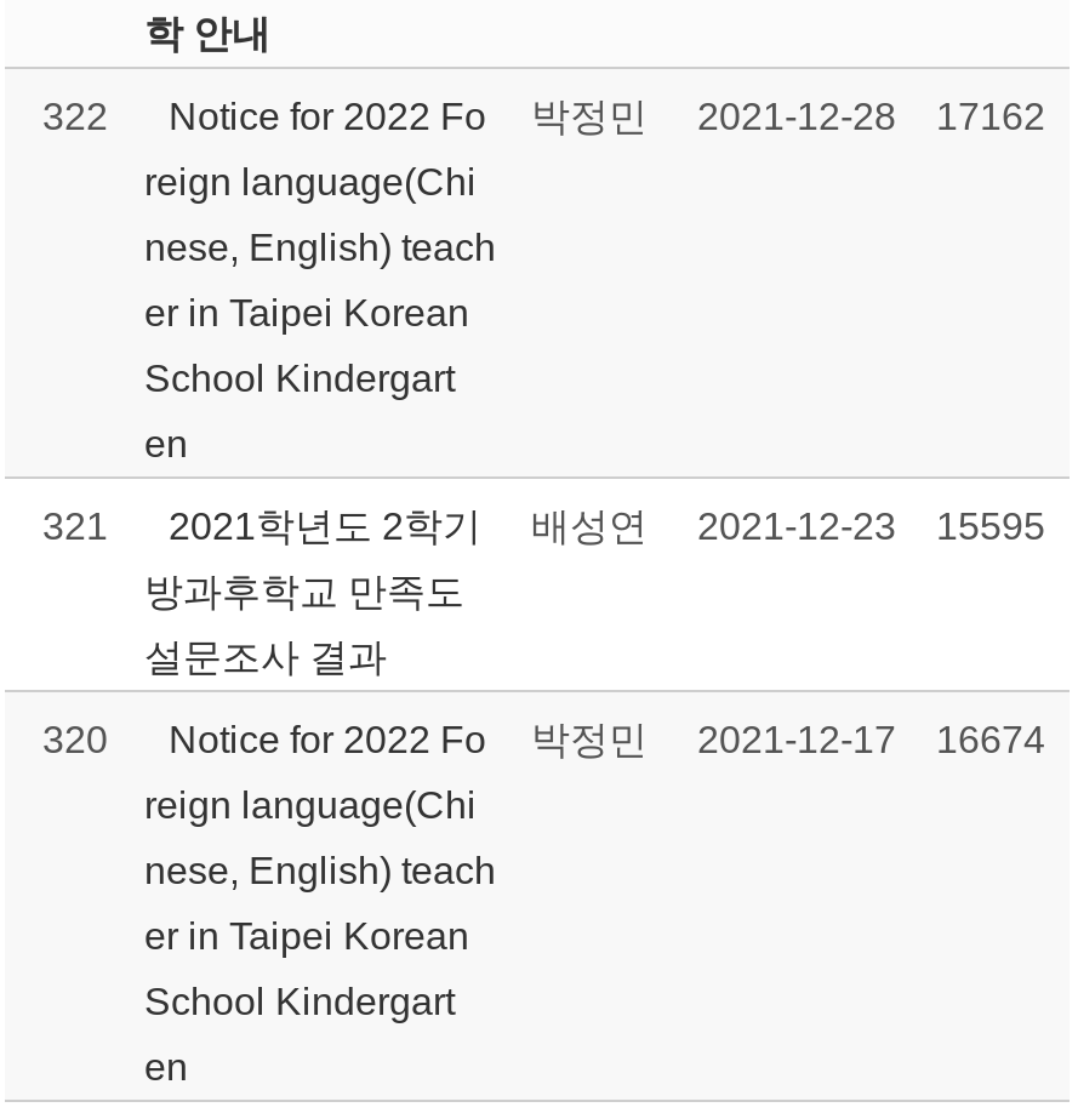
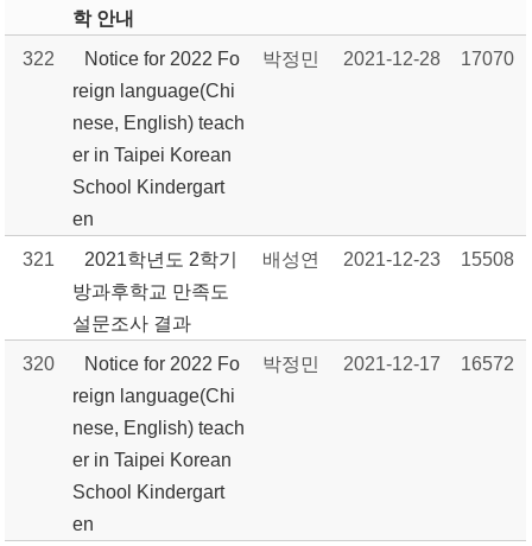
- 322 Notice for 2022 Fo 박정민 2021-12-28 17162
+ 322 Notice for 2022 Fo 박정민 2021-12-28 17070

- 321 2021학년도 2학기 배성연 2021-12-23 15595
+ 321 2021학년도 2학기 배성연 2021-12-23 15508

- 320 Notice for 2022 Fo 박정민 2021-12-17 16674
+ 320 Notice for 2022 Fo 박정민 2021-12-17 16572
